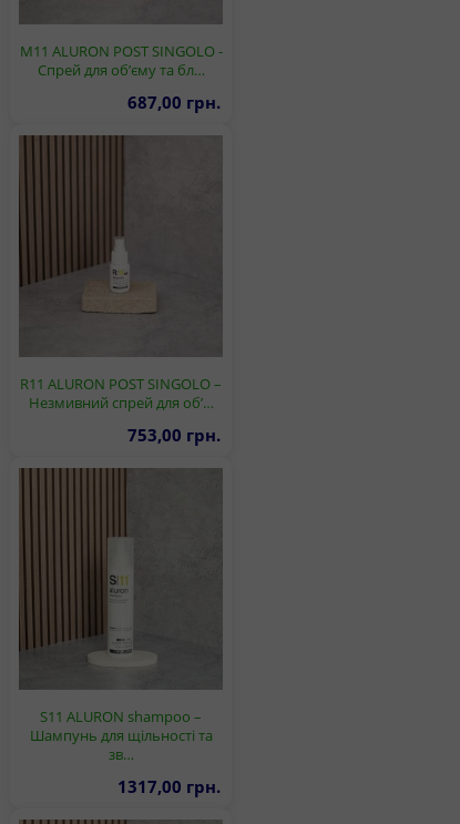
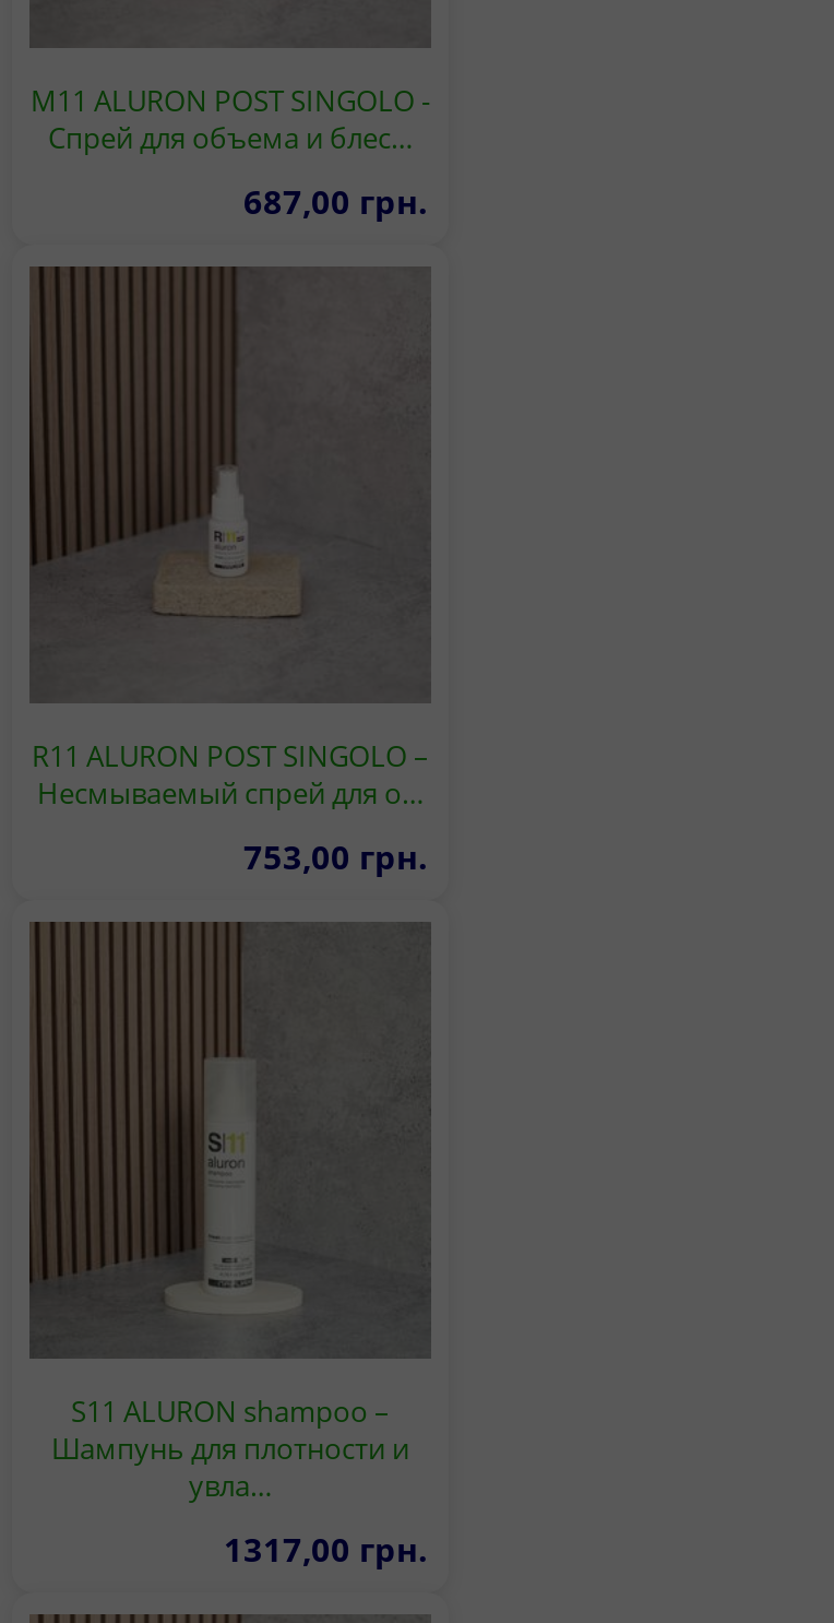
- Спрей для об’єму та бл…
+ Спрей для объема и блес…

- Незмивний спрей для об’…
+ Несмываемый спрей для о…

- Шампунь для щільності та
- зв…
+ Шампунь для плотности и
+ увла…
